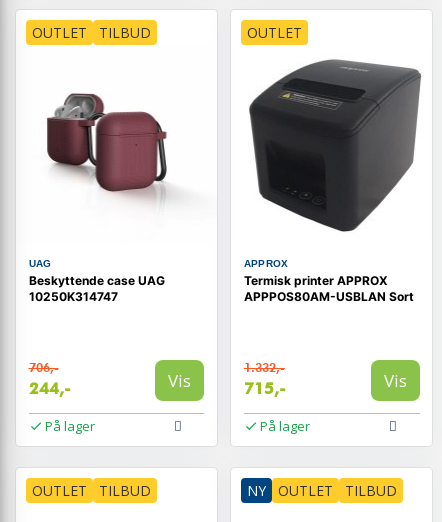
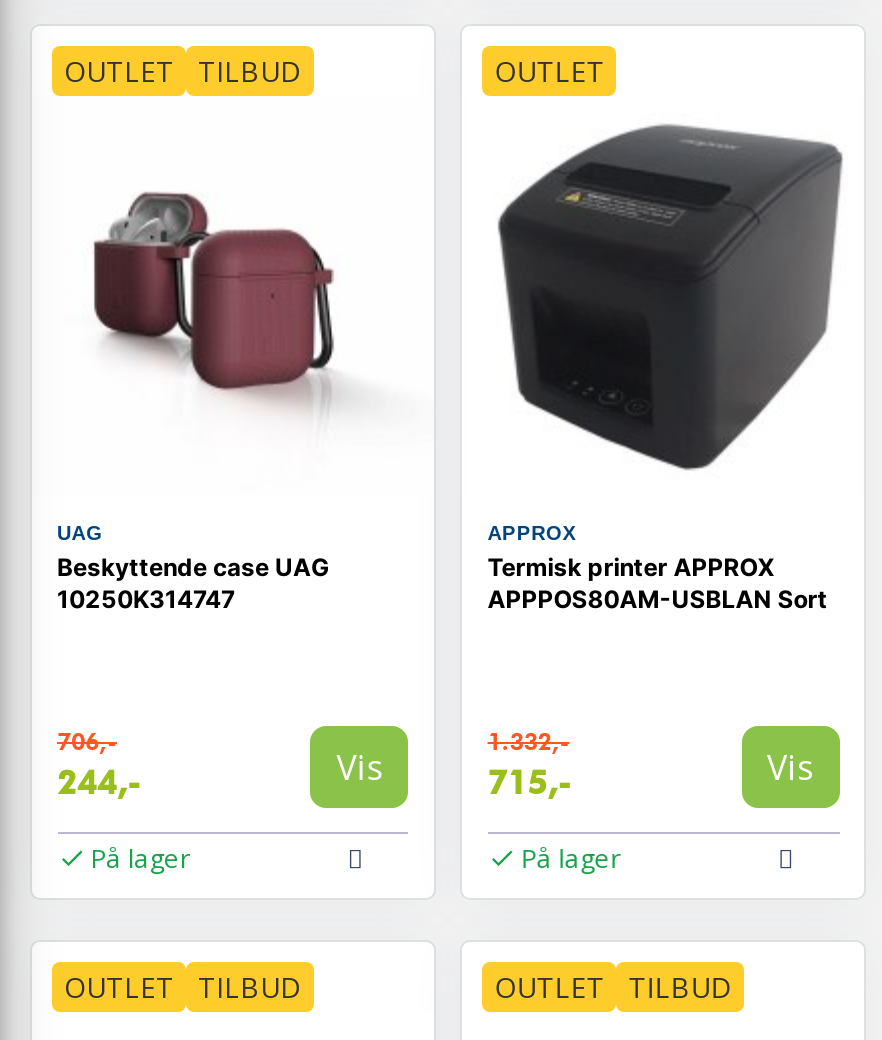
- NY
